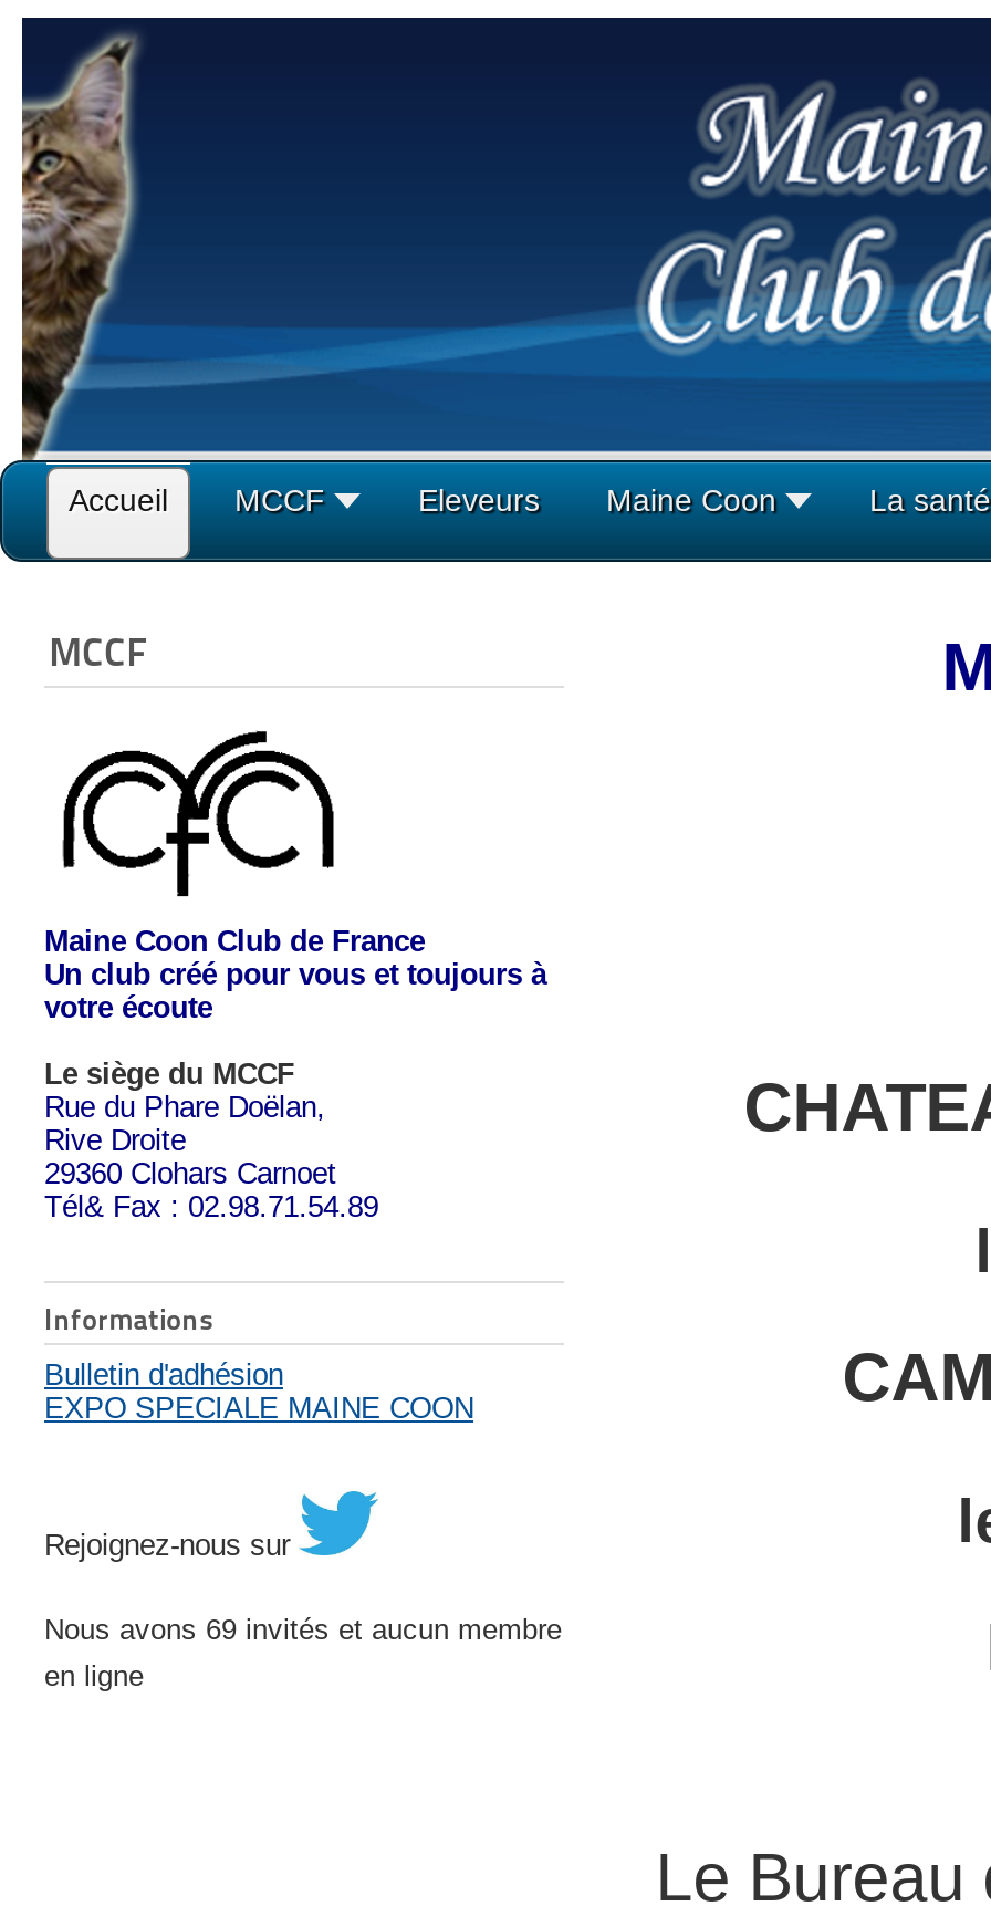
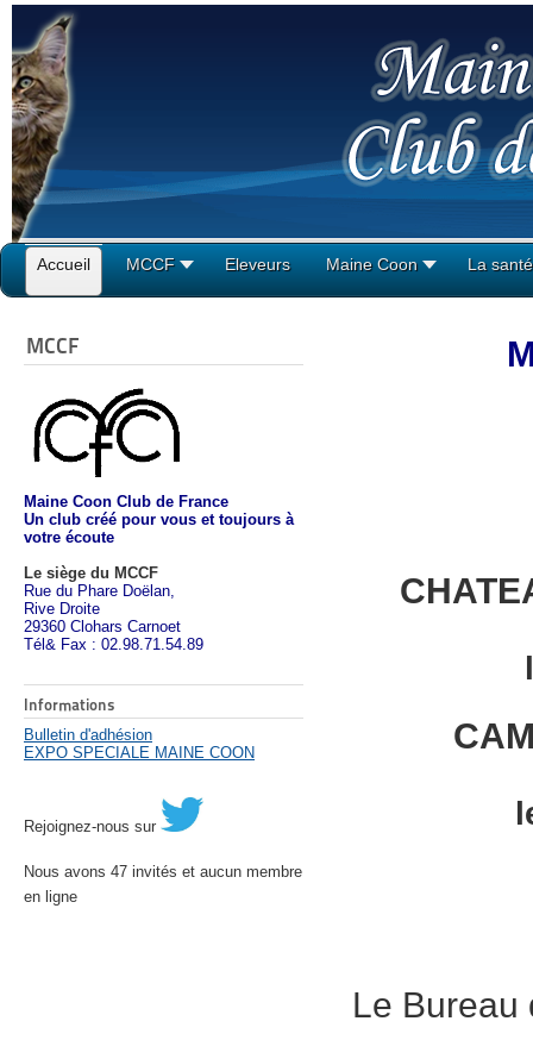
- Nous avons 69 invités et aucun membre
+ Nous avons 47 invités et aucun membre
